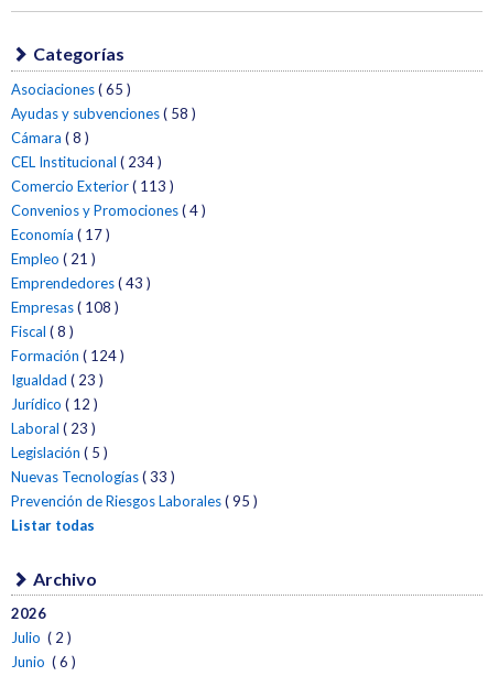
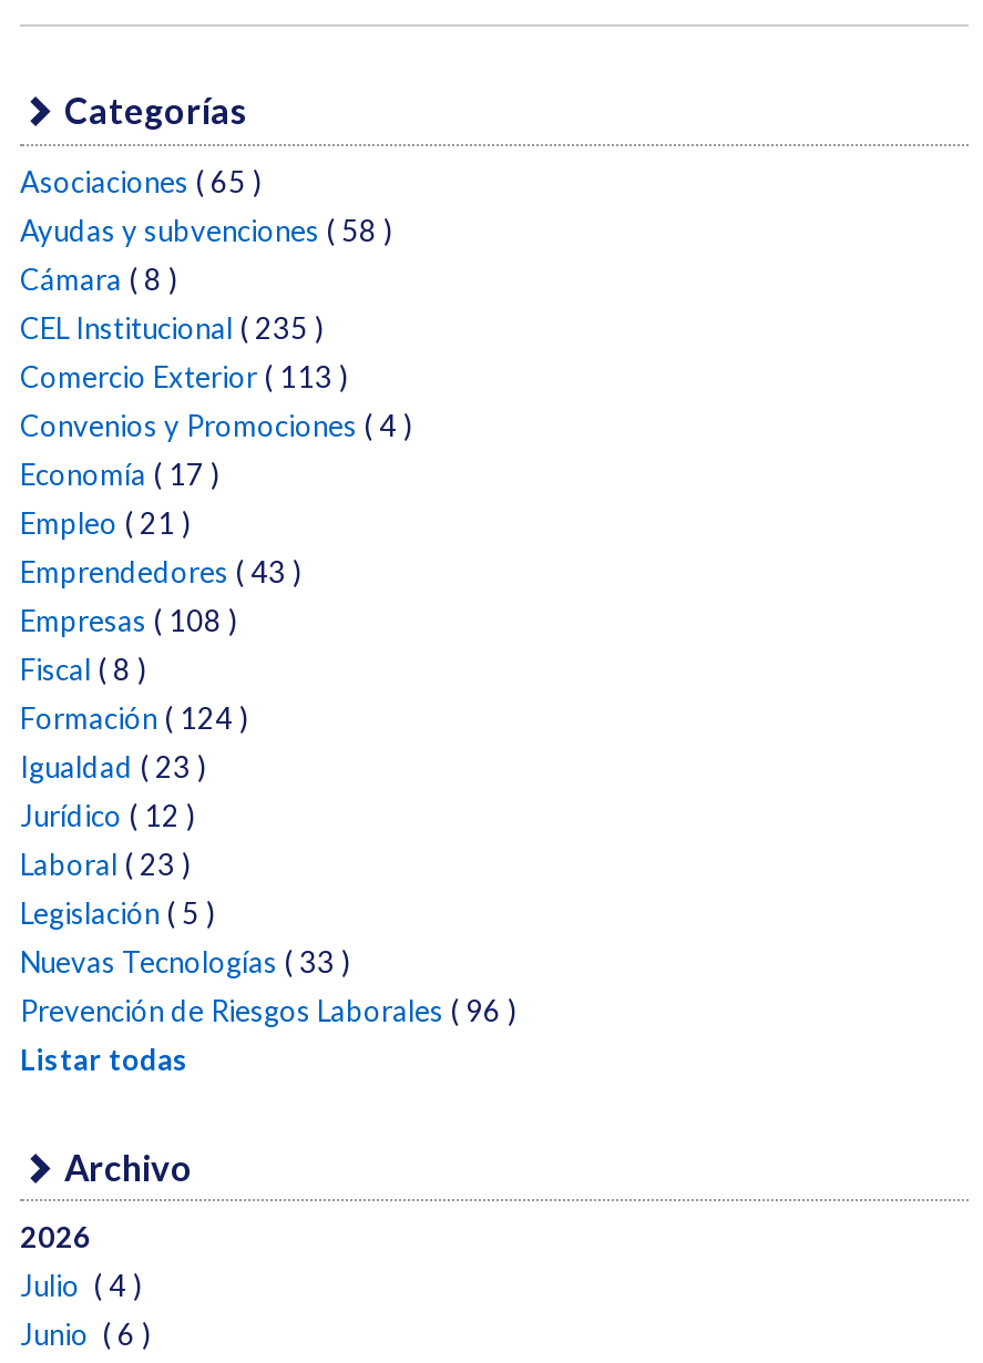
- CEL Institucional ( 234 )
+ CEL Institucional ( 235 )

- Prevención de Riesgos Laborales ( 95 )
+ Prevención de Riesgos Laborales ( 96 )

- Julio ( 2 )
+ Julio ( 4 )
